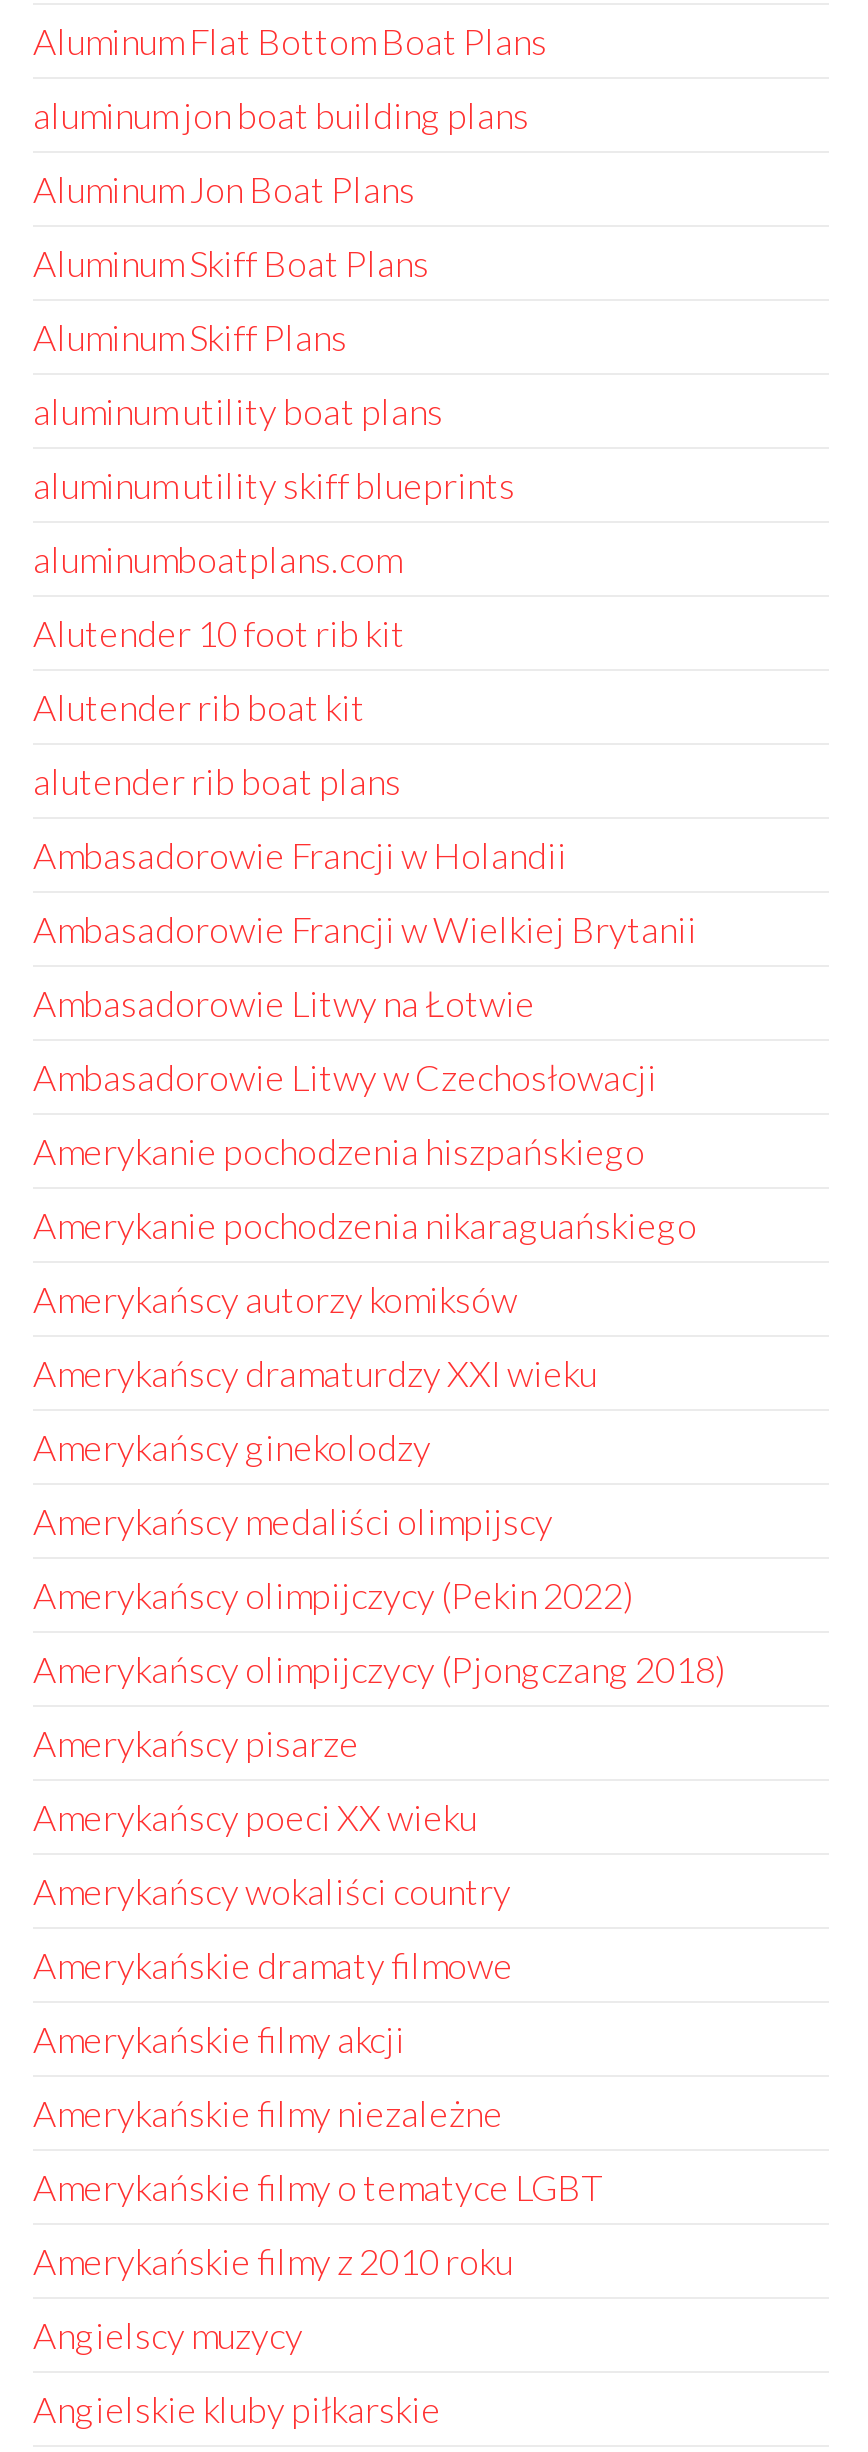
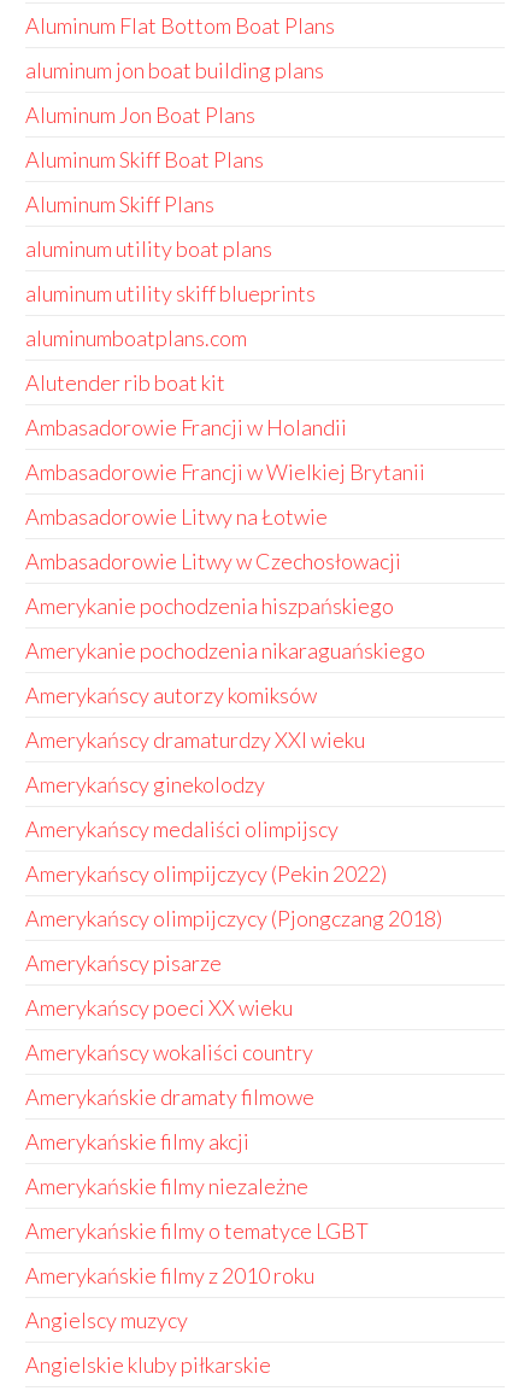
- Alutender 10 foot rib kit

- alutender rib boat plans
